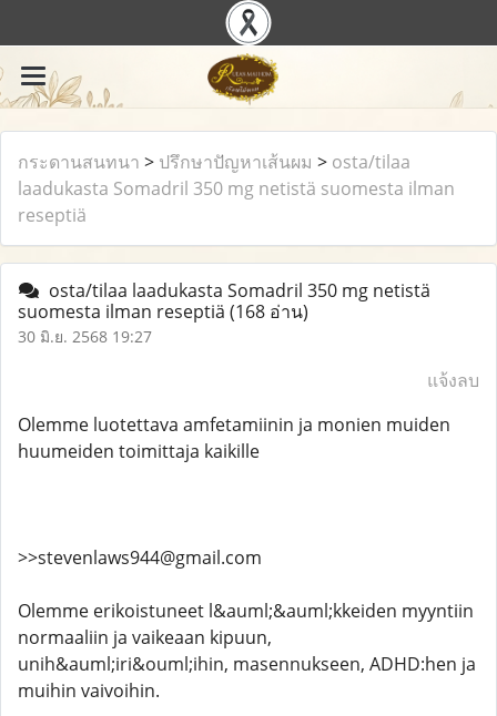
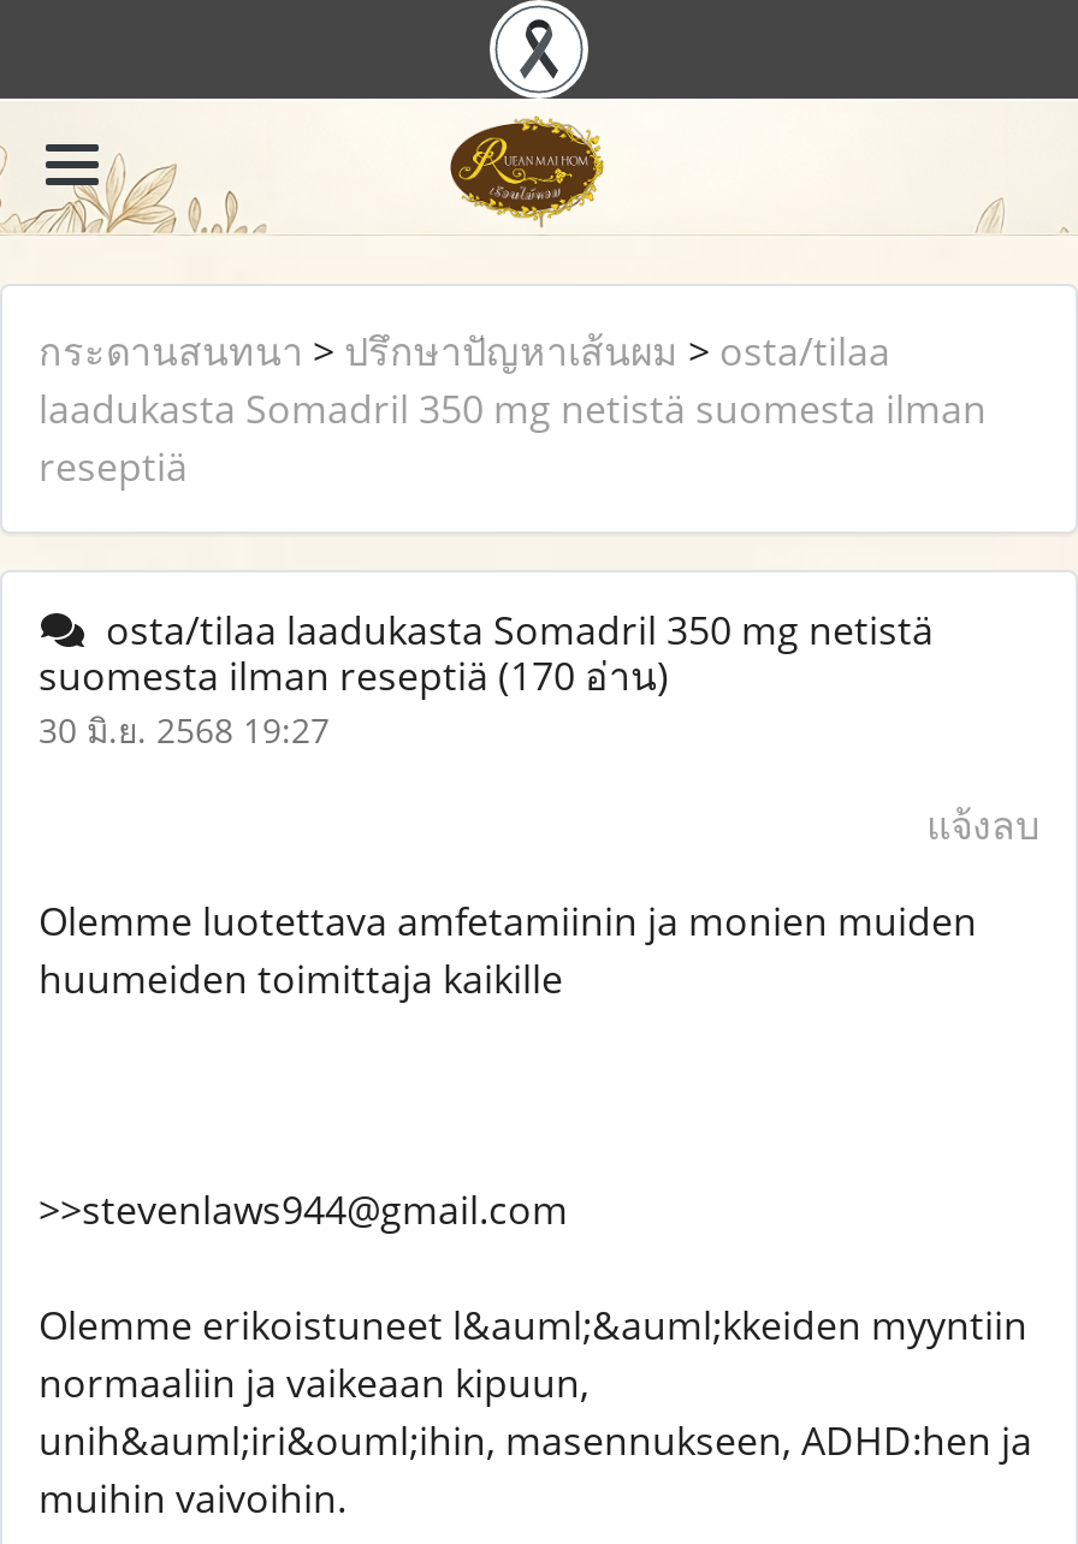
- suomesta ilman reseptiä (168 อ่าน)
+ suomesta ilman reseptiä (170 อ่าน)
